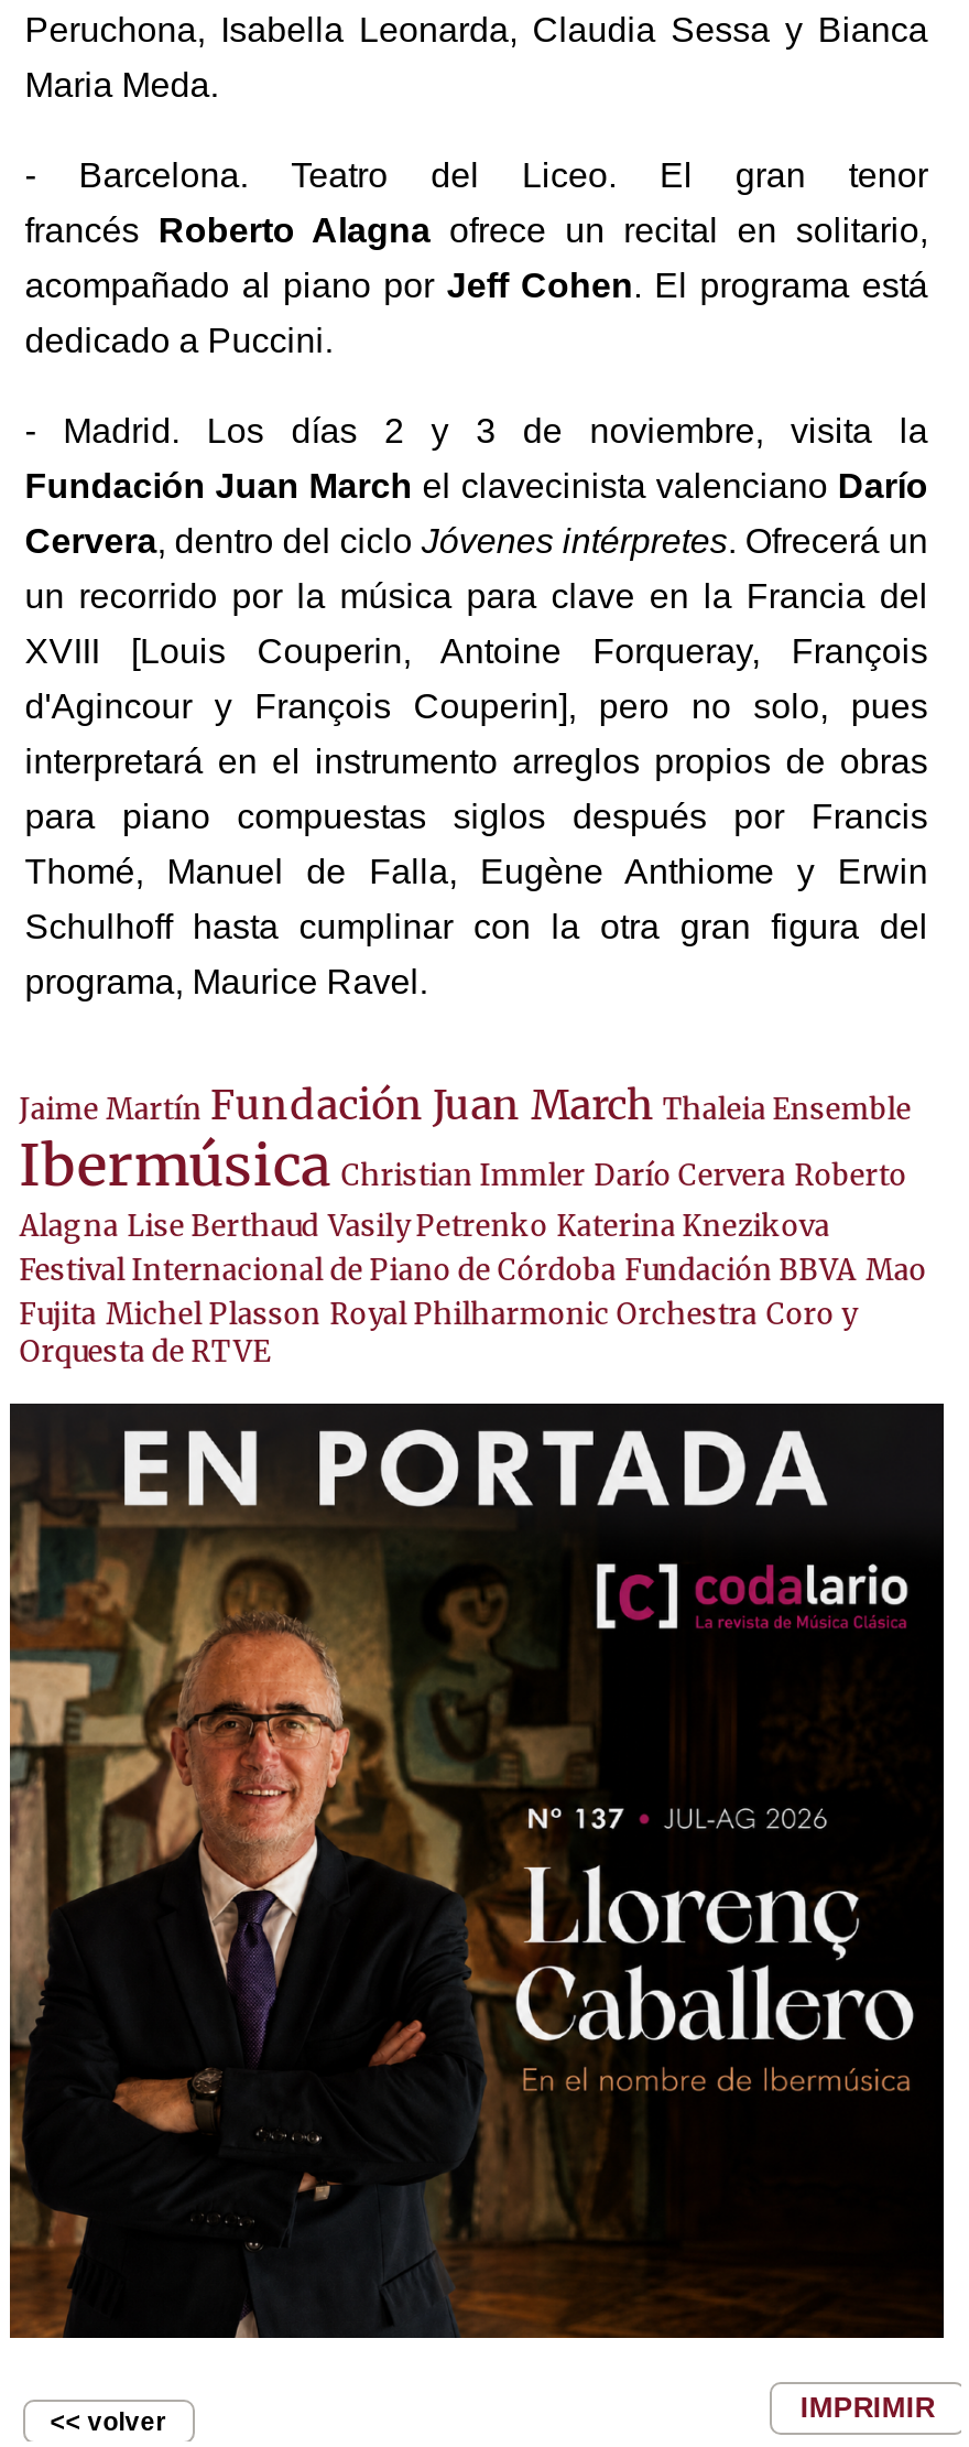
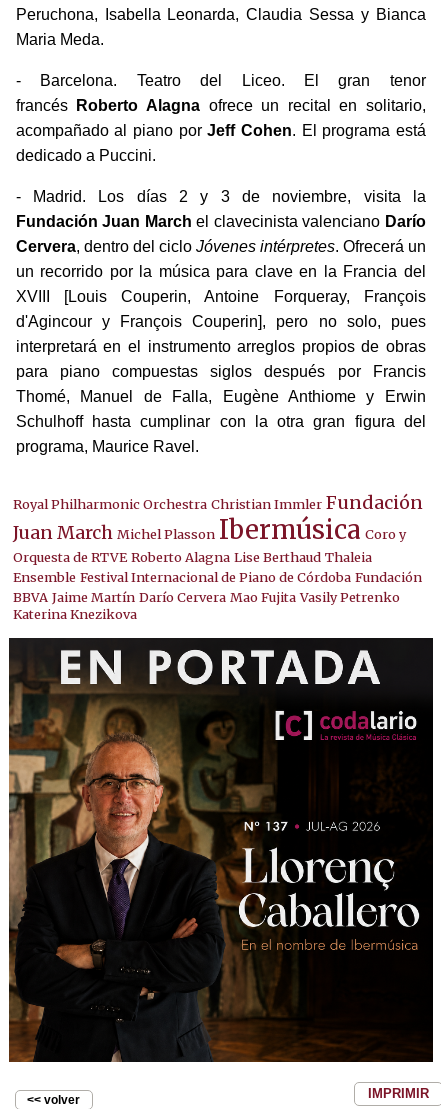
- Jaime Martín Fundación Juan March Thaleia Ensemble
- Ibermúsica Christian Immler Darío Cervera Roberto
- Alagna Lise Berthaud Vasily Petrenko Katerina Knezikova
- Festival Internacional de Piano de Córdoba Fundación BBVA Mao
- Fujita Michel Plasson Royal Philharmonic Orchestra Coro y
- Orquesta de RTVE
+ Royal Philharmonic Orchestra Christian Immler Fundación
+ Juan March Michel Plasson Ibermúsica Coro y
+ Orquesta de RTVE Roberto Alagna Lise Berthaud Thaleia
+ Ensemble Festival Internacional de Piano de Córdoba Fundación
+ BBVA Jaime Martín Darío Cervera Mao Fujita Vasily Petrenko
+ Katerina Knezikova
